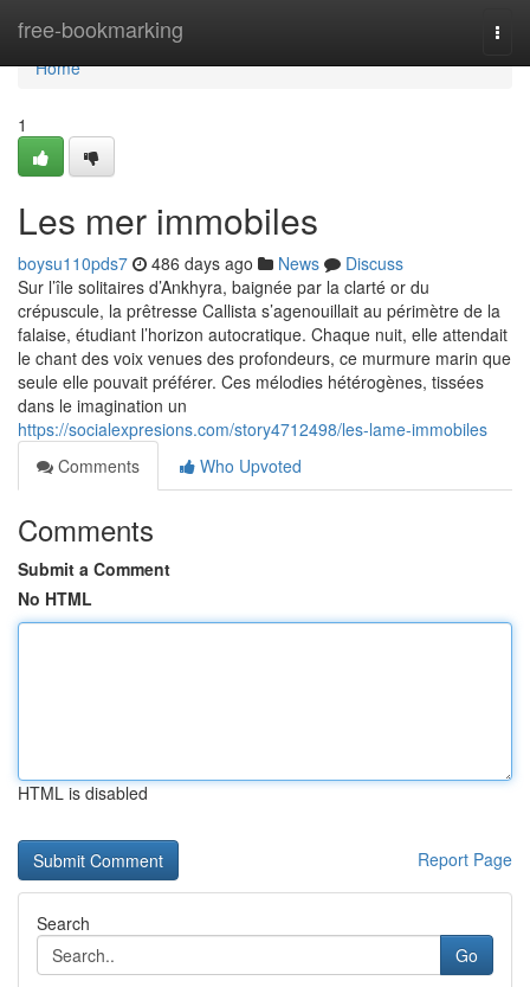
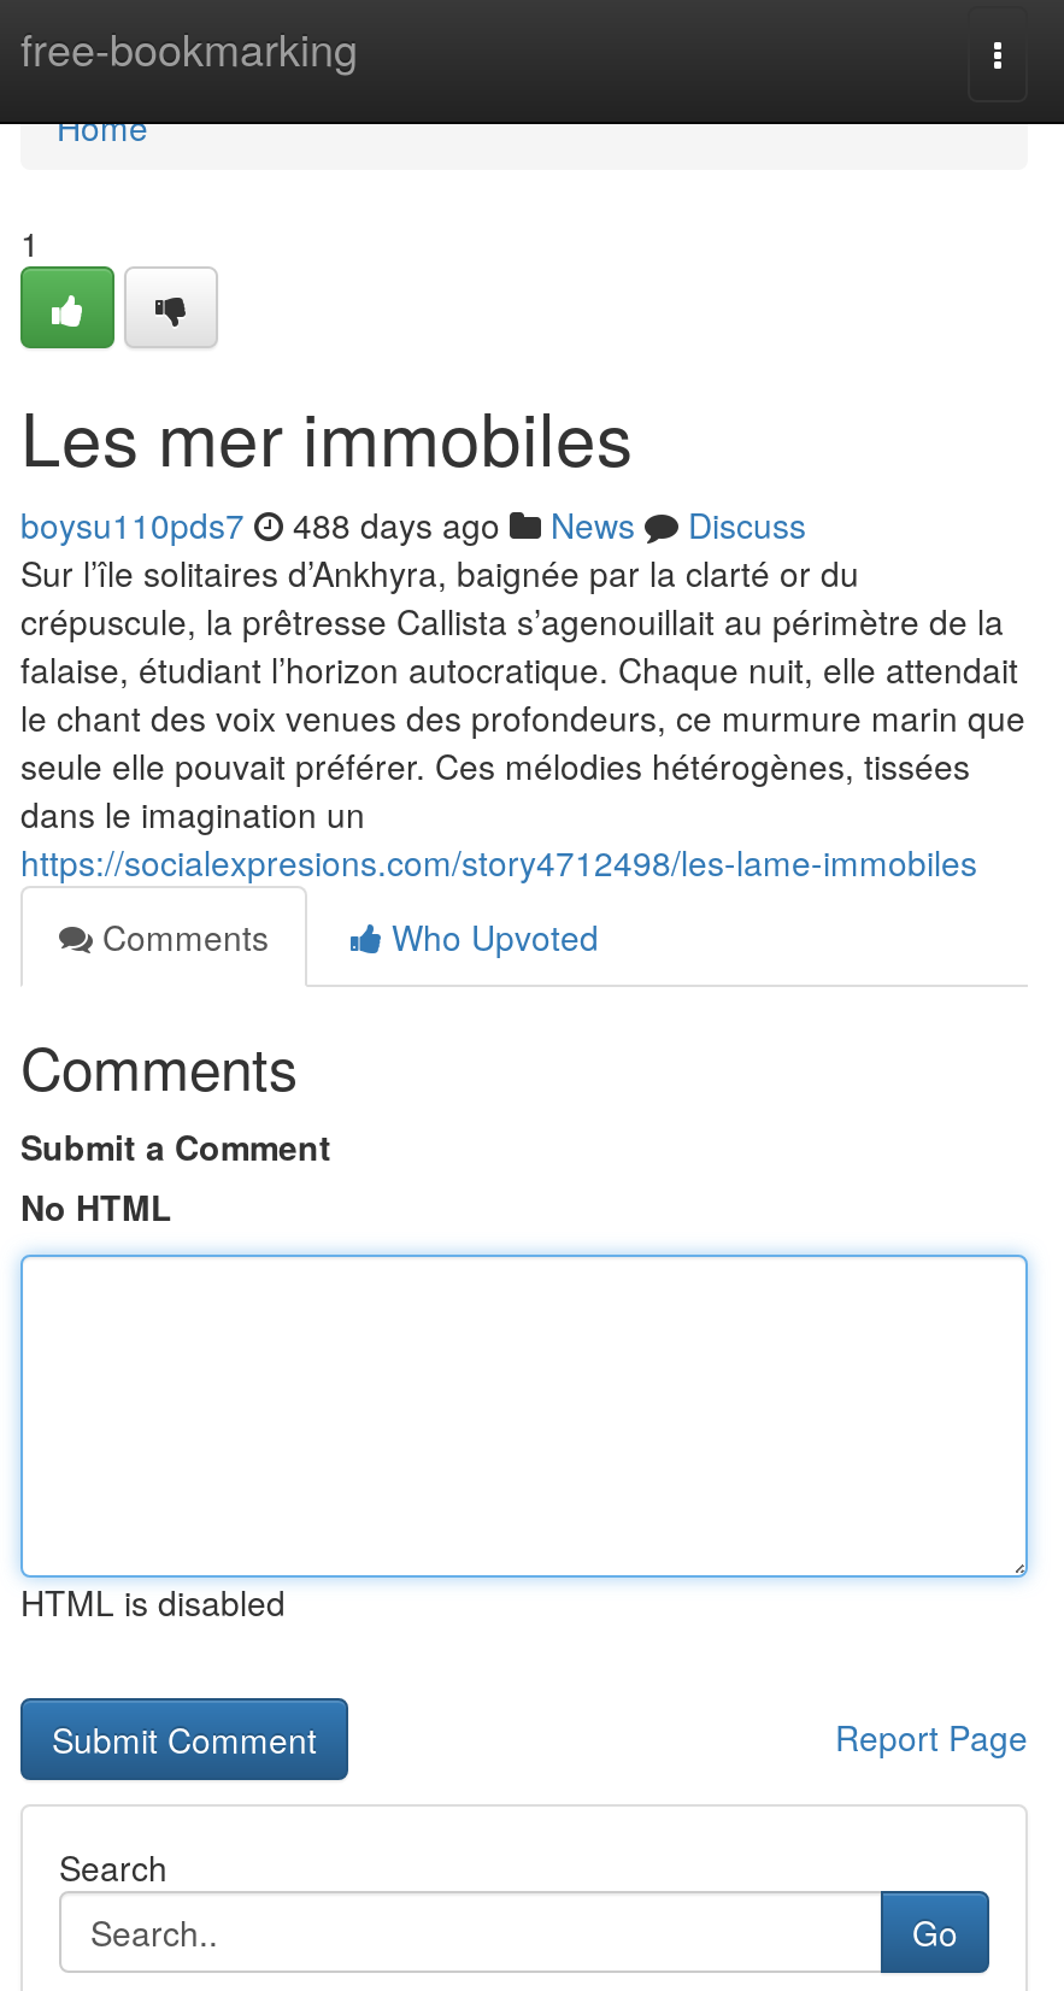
- boysu110pds7 486 days ago News Discuss
+ boysu110pds7 488 days ago News Discuss
